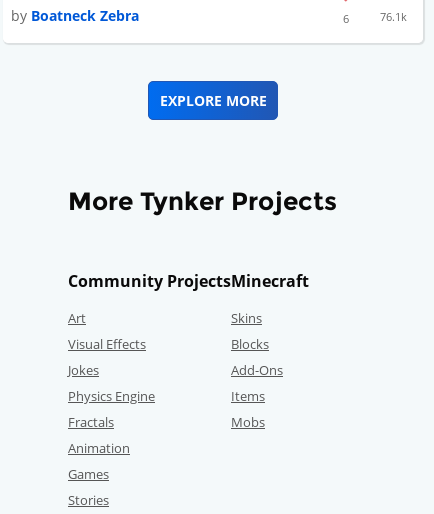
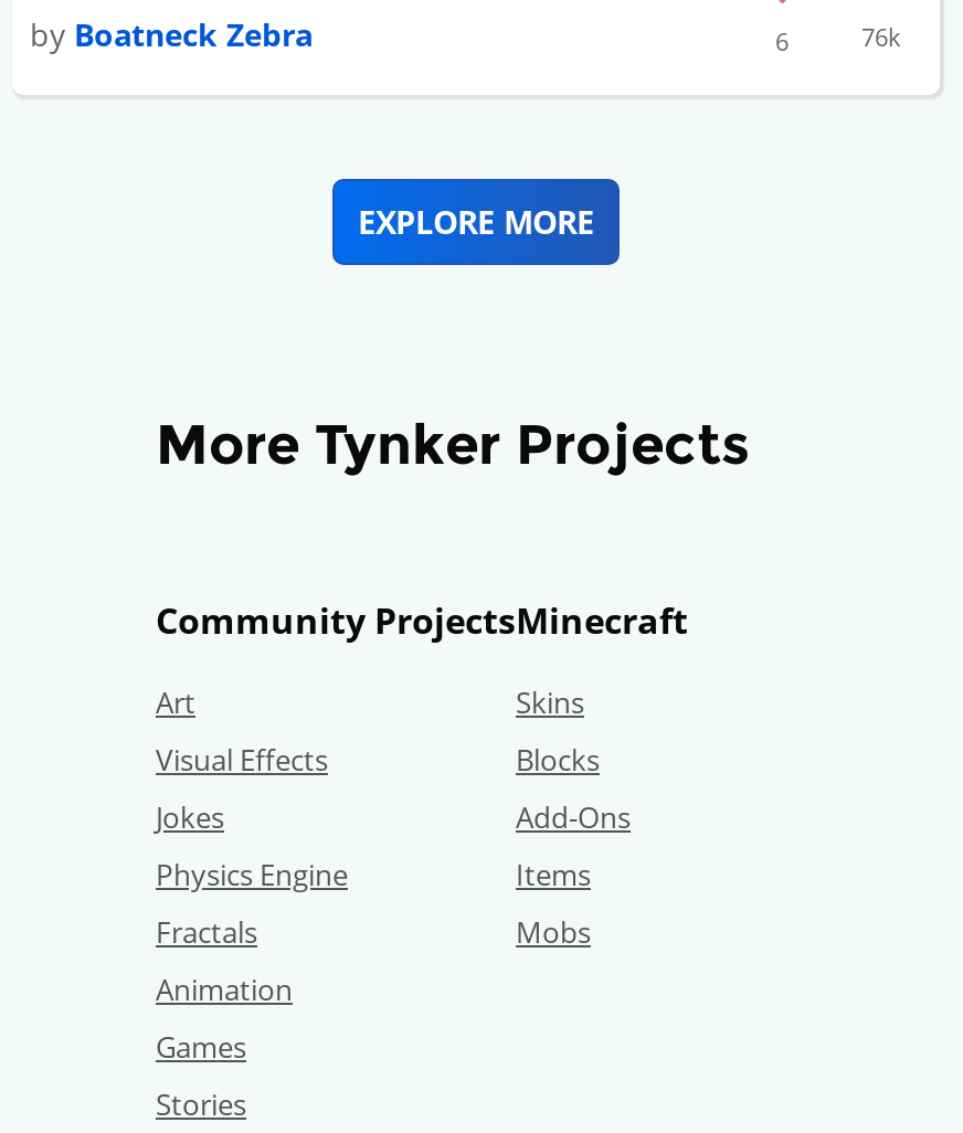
- 76.1k
+ 76k
